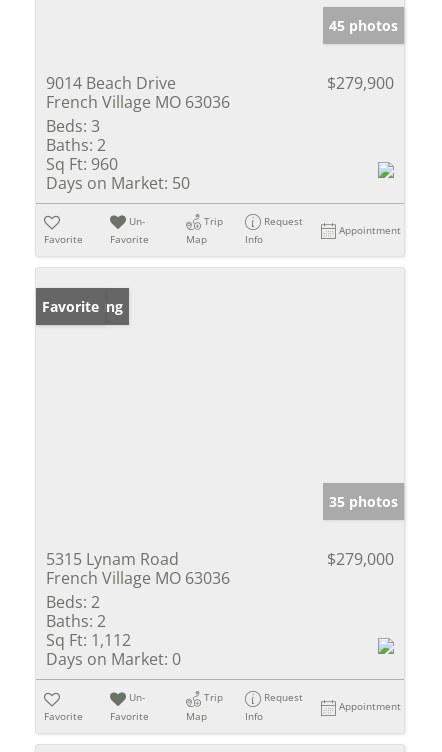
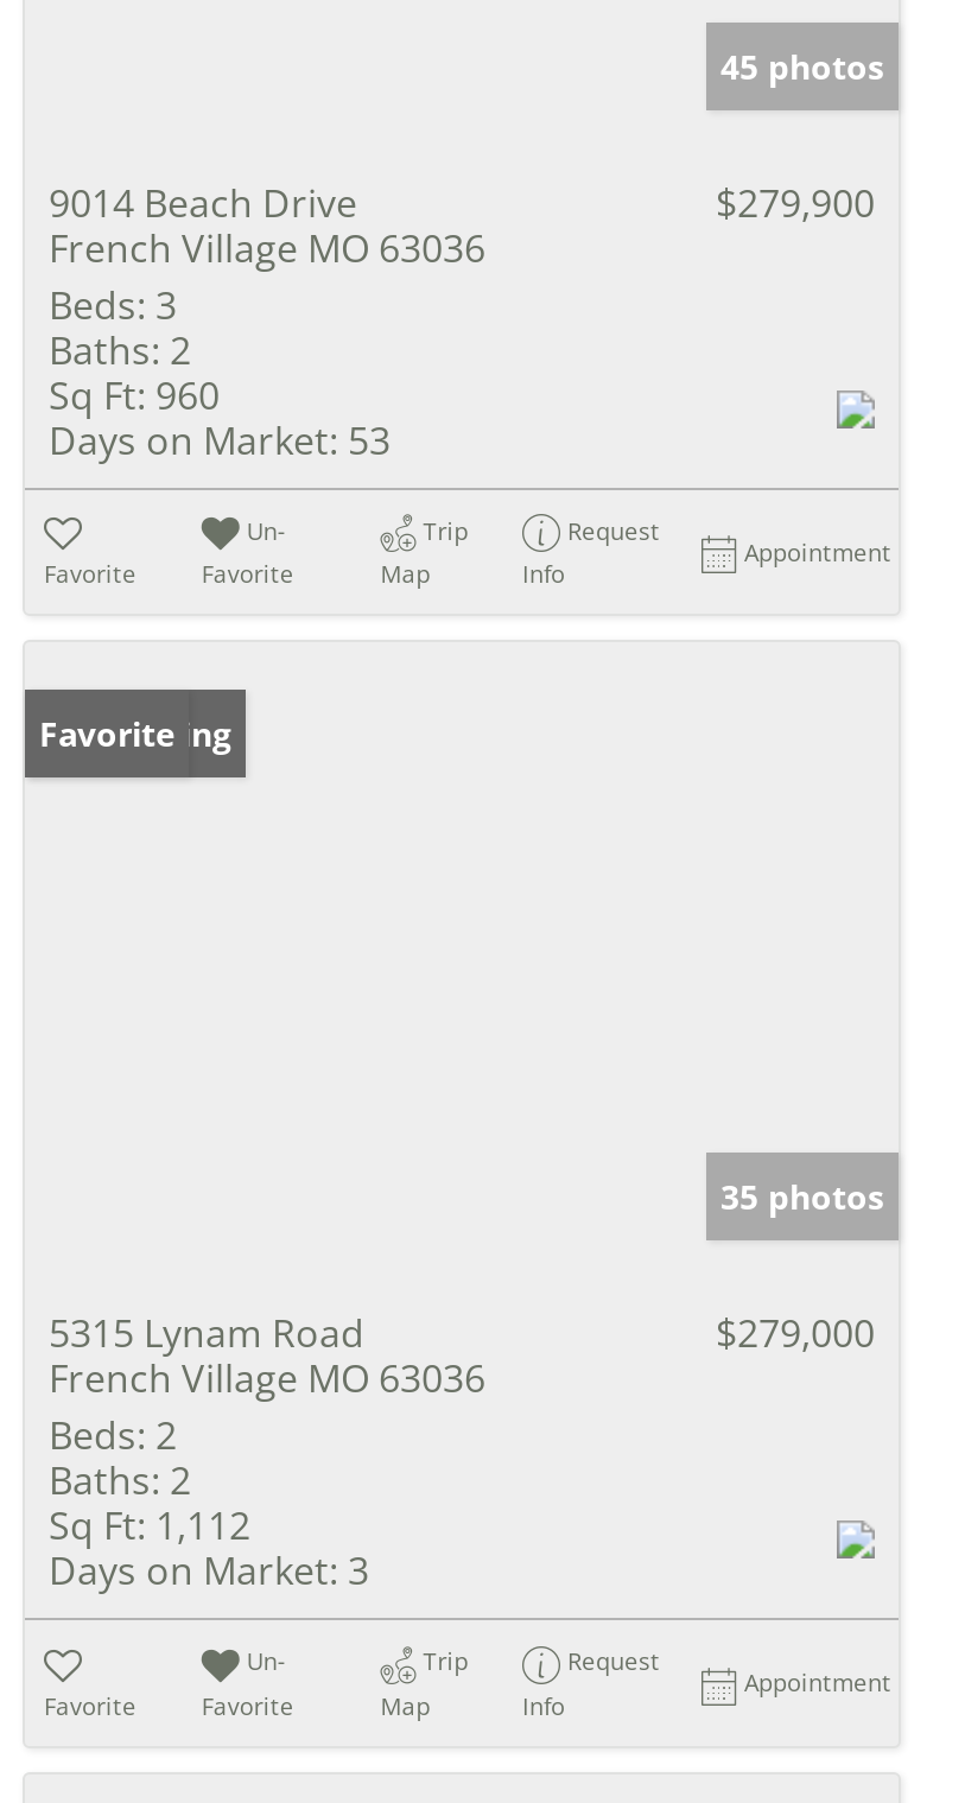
- Days on Market: 50
+ Days on Market: 53

- Days on Market: 0
+ Days on Market: 3
